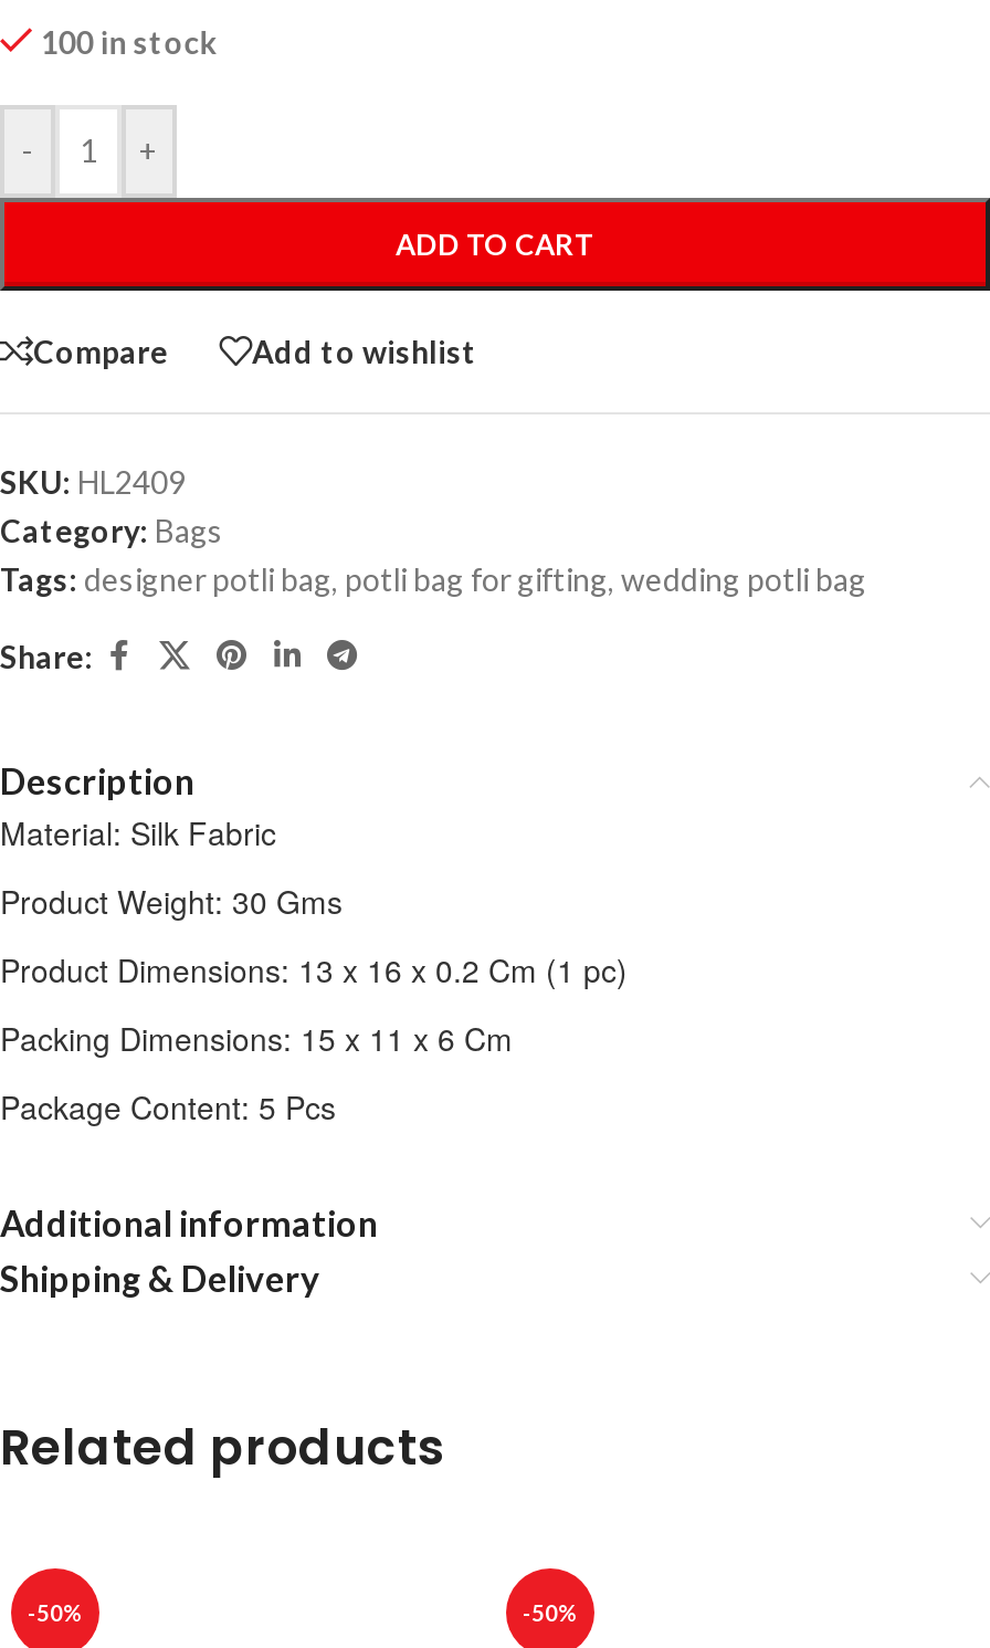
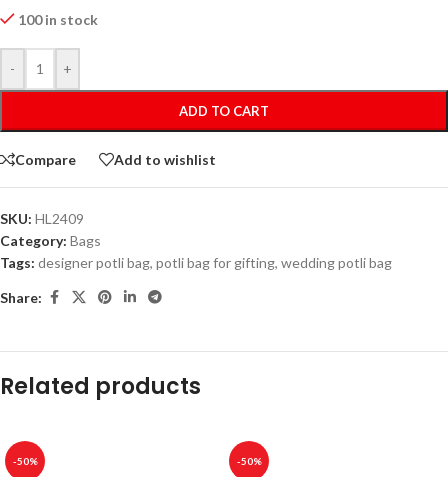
- Description
- Material: Silk Fabric
- Product Weight: 30 Gms
- Product Dimensions: 13 x 16 x 0.2 Cm (1 pc)
- Packing Dimensions: 15 x 11 x 6 Cm
- Package Content: 5 Pcs
- Additional information
- Shipping & Delivery
